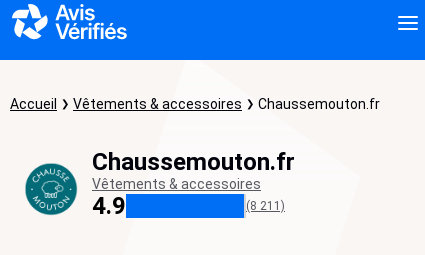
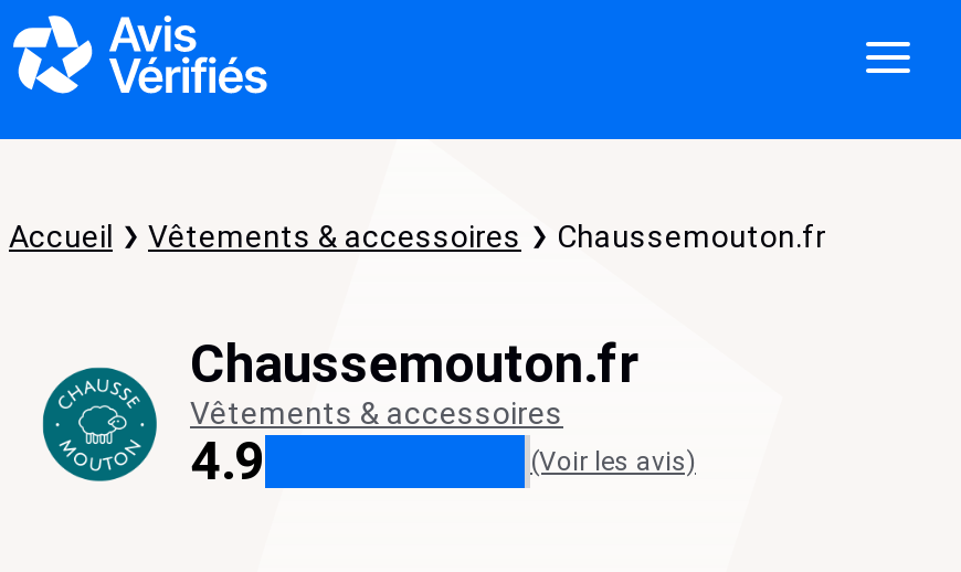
- (8 211)
+ (Voir les avis)
